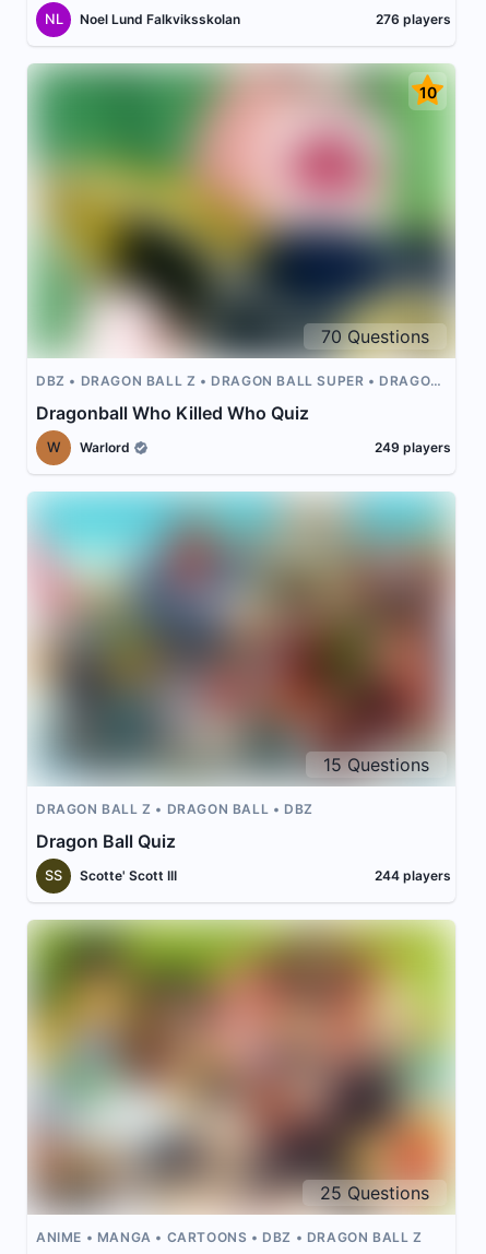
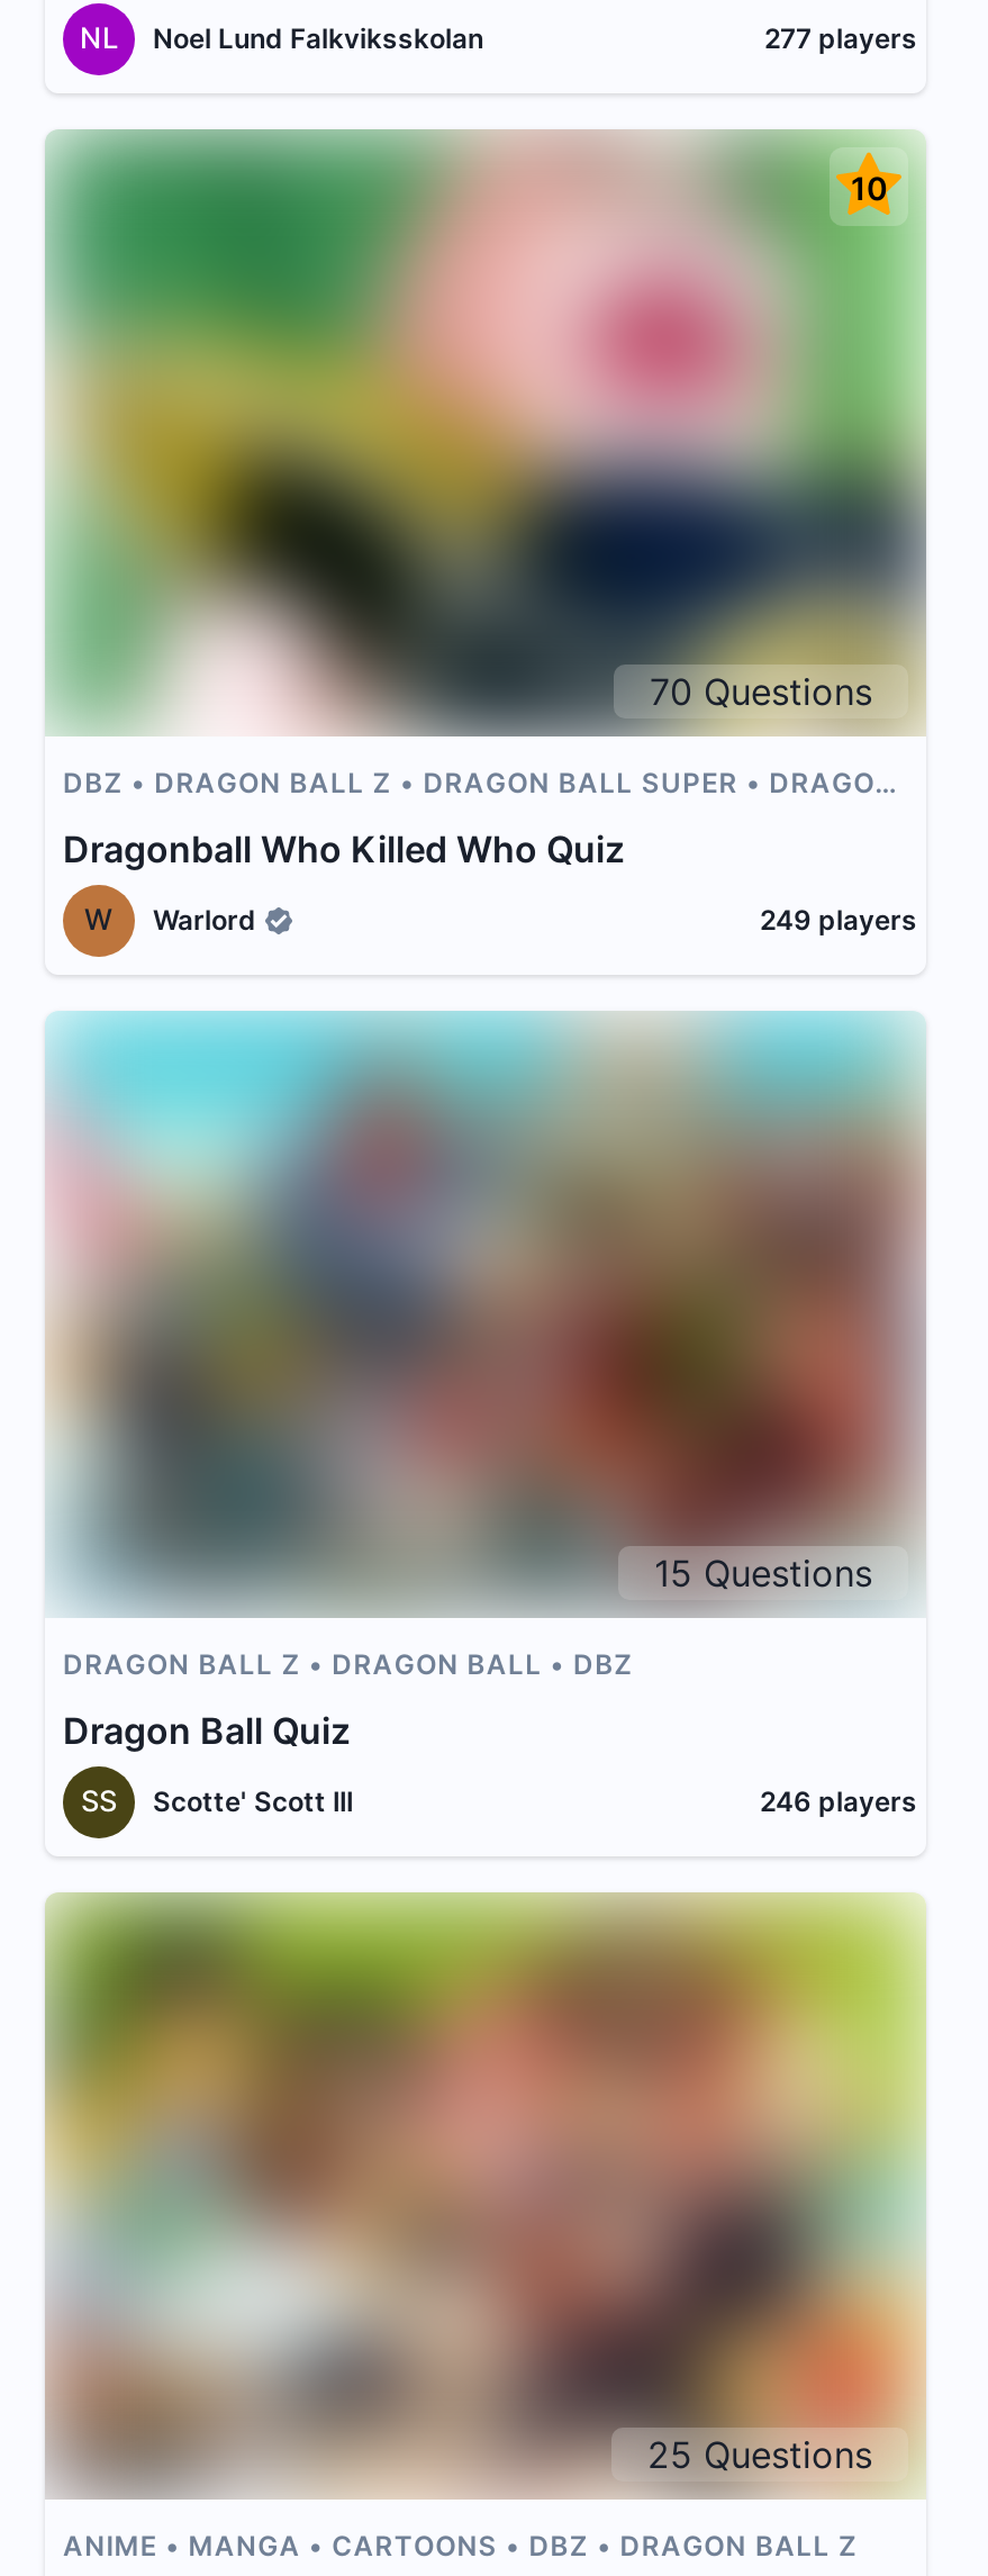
- 276 players
+ 277 players

- 244 players
+ 246 players
